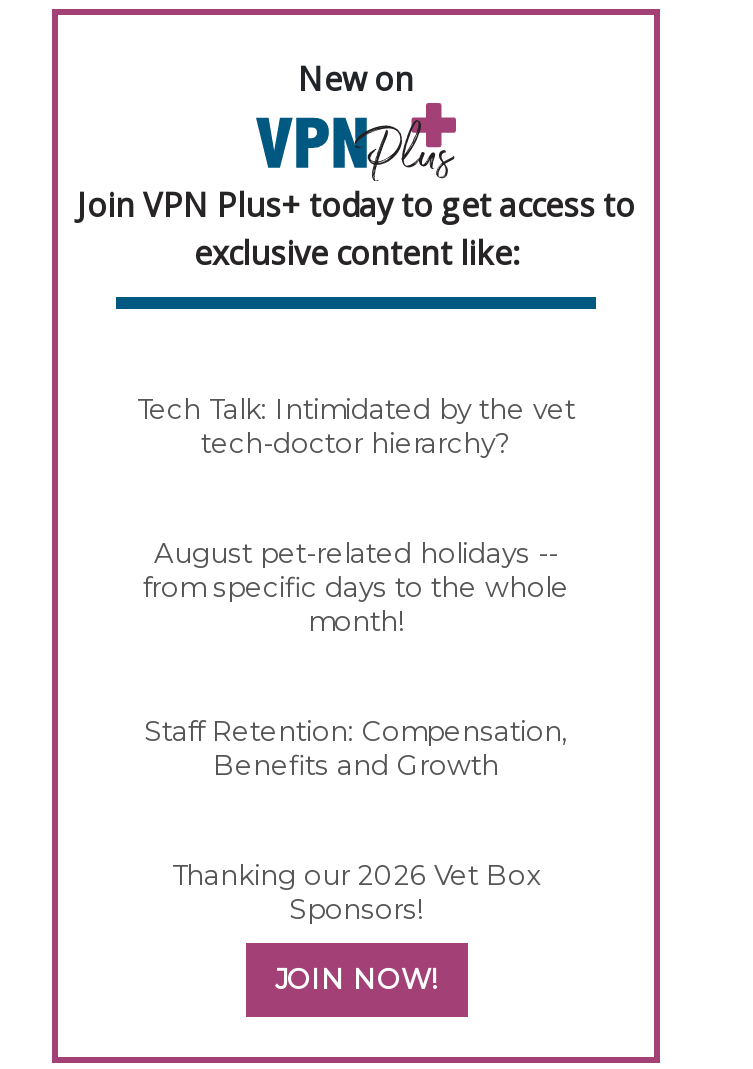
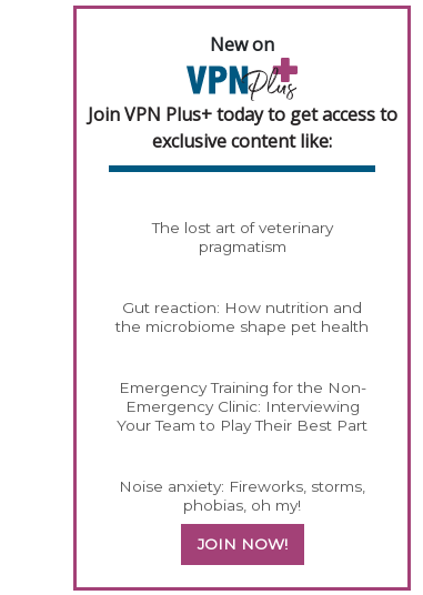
- Tech Talk: Intimidated by the vet
- tech-doctor hierarchy?
+ The lost art of veterinary
+ pragmatism

- August pet-related holidays --
- from specific days to the whole
- month!
+ Gut reaction: How nutrition and
+ the microbiome shape pet health

- Staff Retention: Compensation,
- Benefits and Growth
+ Emergency Training for the Non-
+ Emergency Clinic: Interviewing
+ Your Team to Play Their Best Part

- Thanking our 2026 Vet Box
- Sponsors!
+ Noise anxiety: Fireworks, storms,
+ phobias, oh my!
